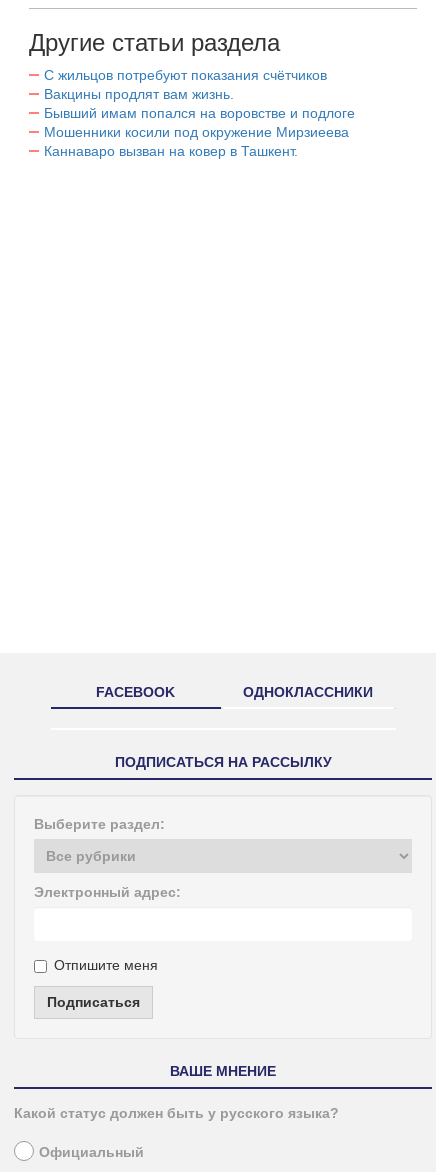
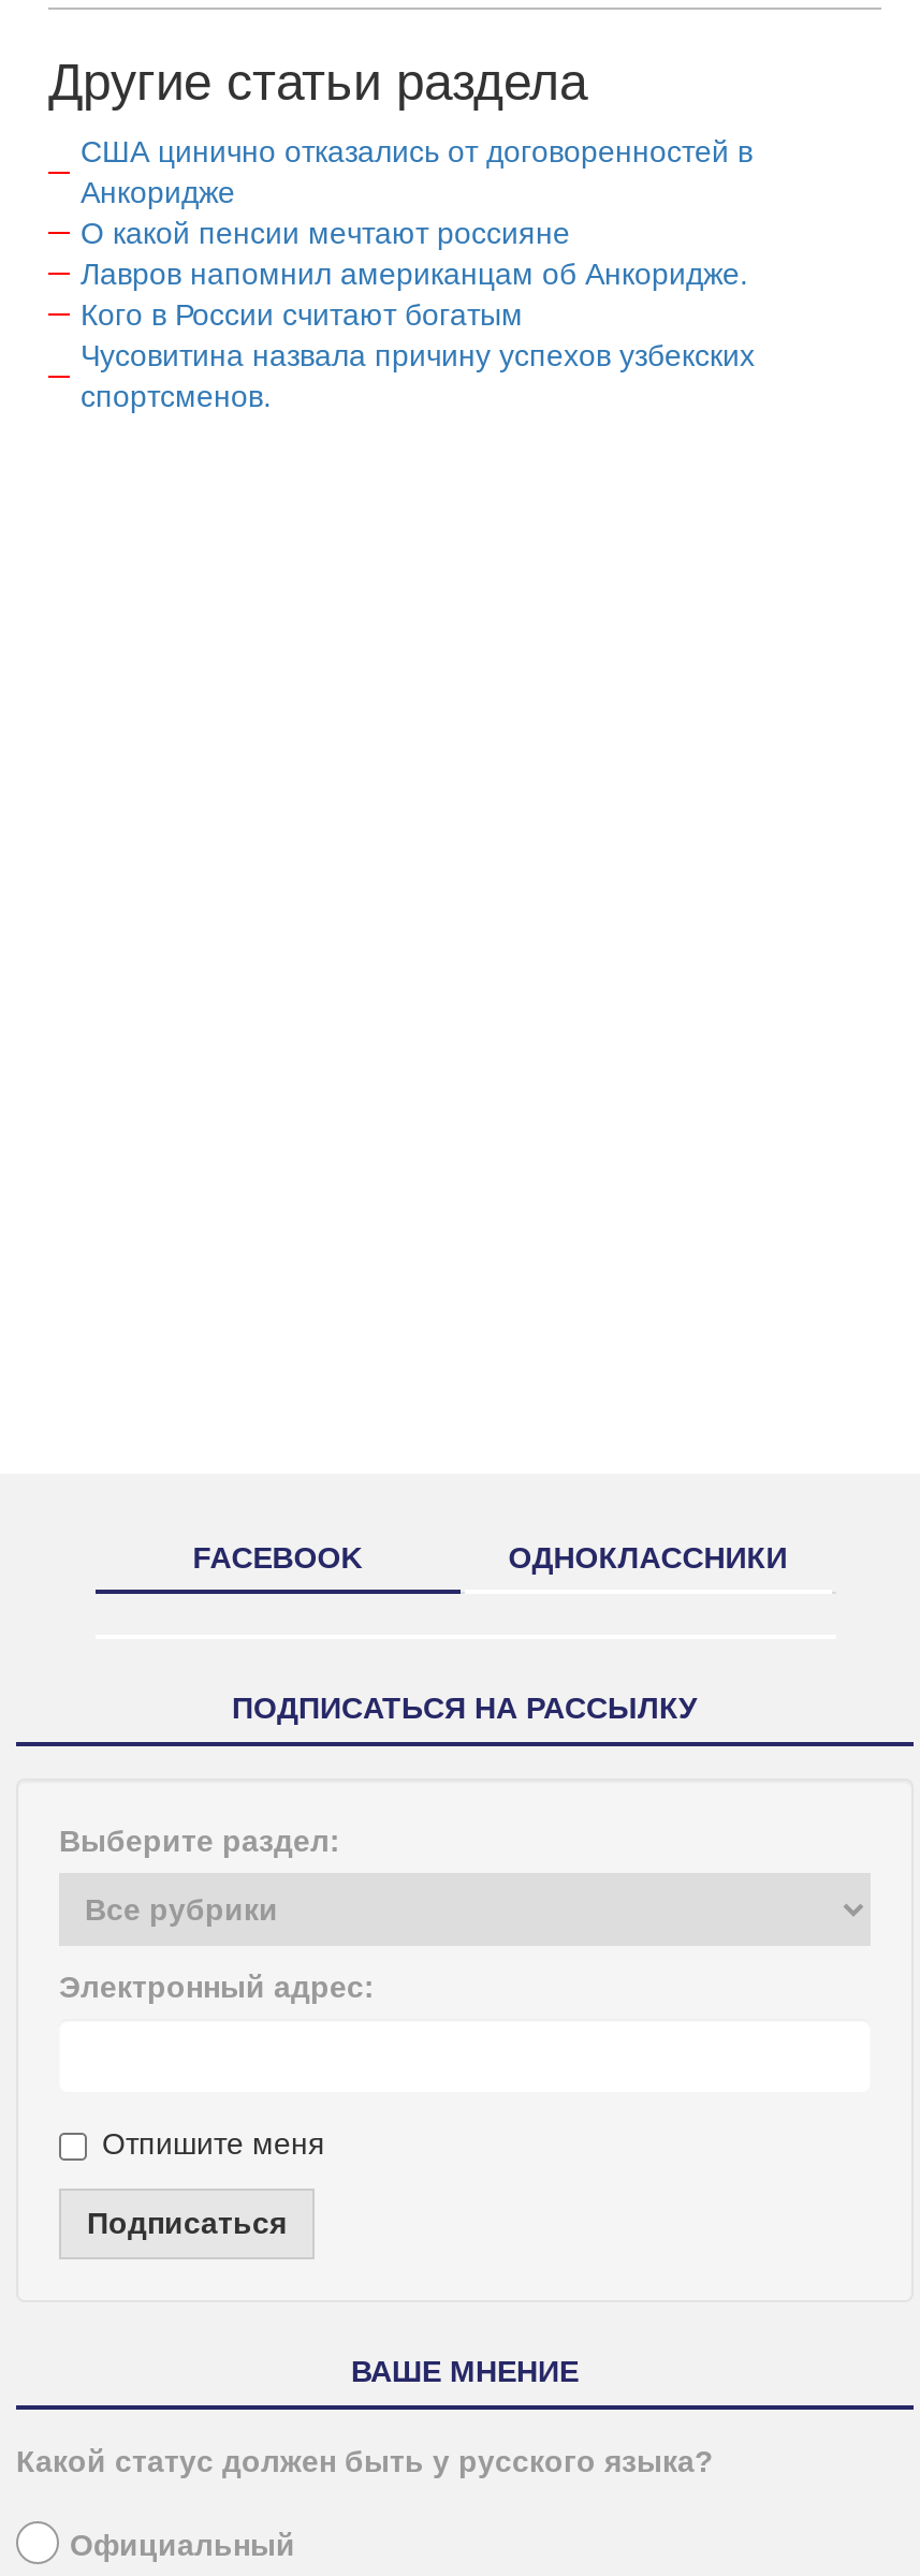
- С жильцов потребуют показания счётчиков
- Вакцины продлят вам жизнь.
- Бывший имам попался на воровстве и подлоге
- Мошенники косили под окружение Мирзиеева
- Каннаваро вызван на ковер в Ташкент.
+ США цинично отказались от договоренностей в
+ Анкоридже
+ О какой пенсии мечтают россияне
+ Лавров напомнил американцам об Анкоридже.
+ Кого в России считают богатым
+ Чусовитина назвала причину успехов узбекских
+ спортсменов.
